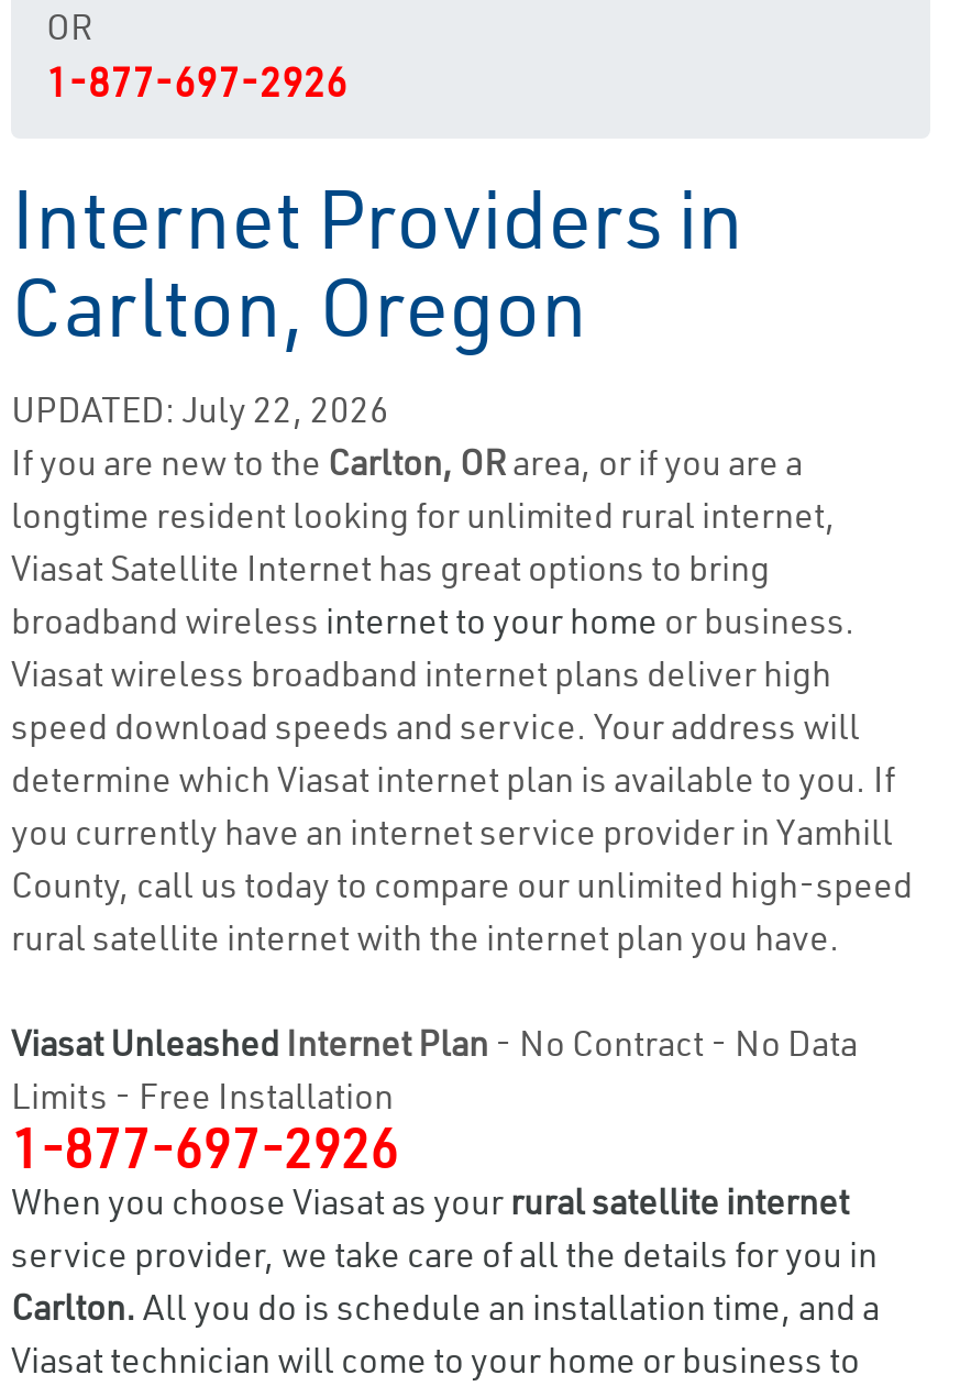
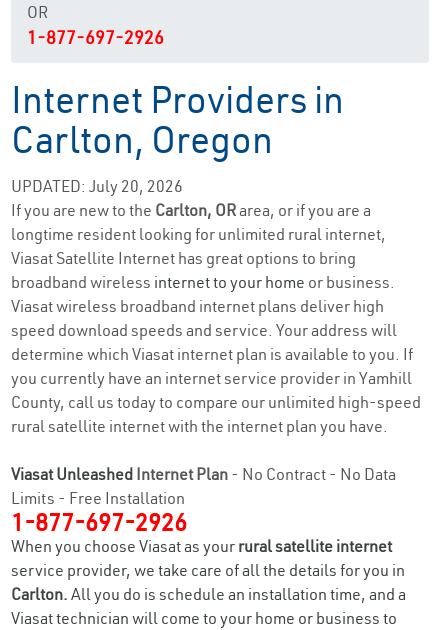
- UPDATED: July 22, 2026
+ UPDATED: July 20, 2026
